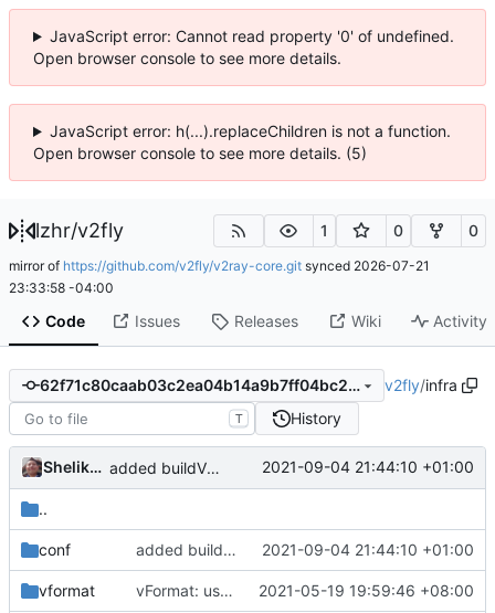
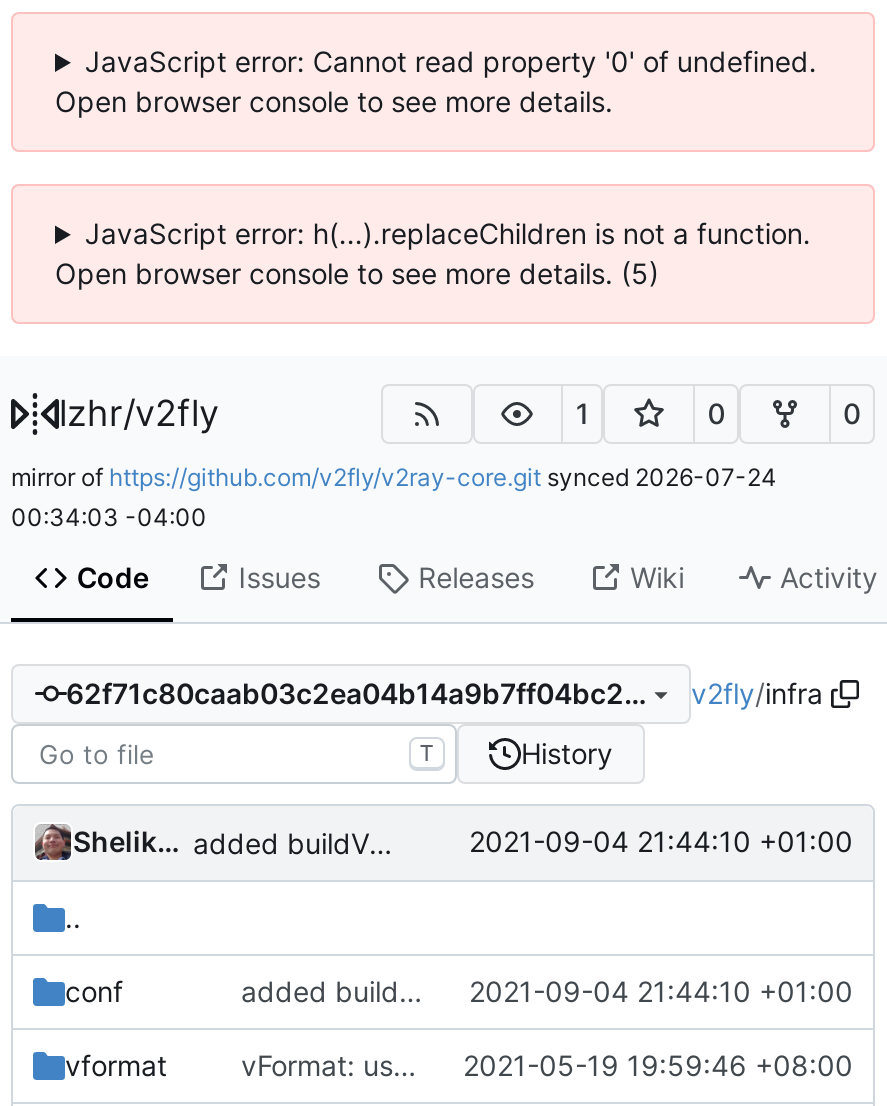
- mirror of https://github.com/v2fly/v2ray-core.git synced 2026-07-21
+ mirror of https://github.com/v2fly/v2ray-core.git synced 2026-07-24

- 23:33:58 -04:00
+ 00:34:03 -04:00
